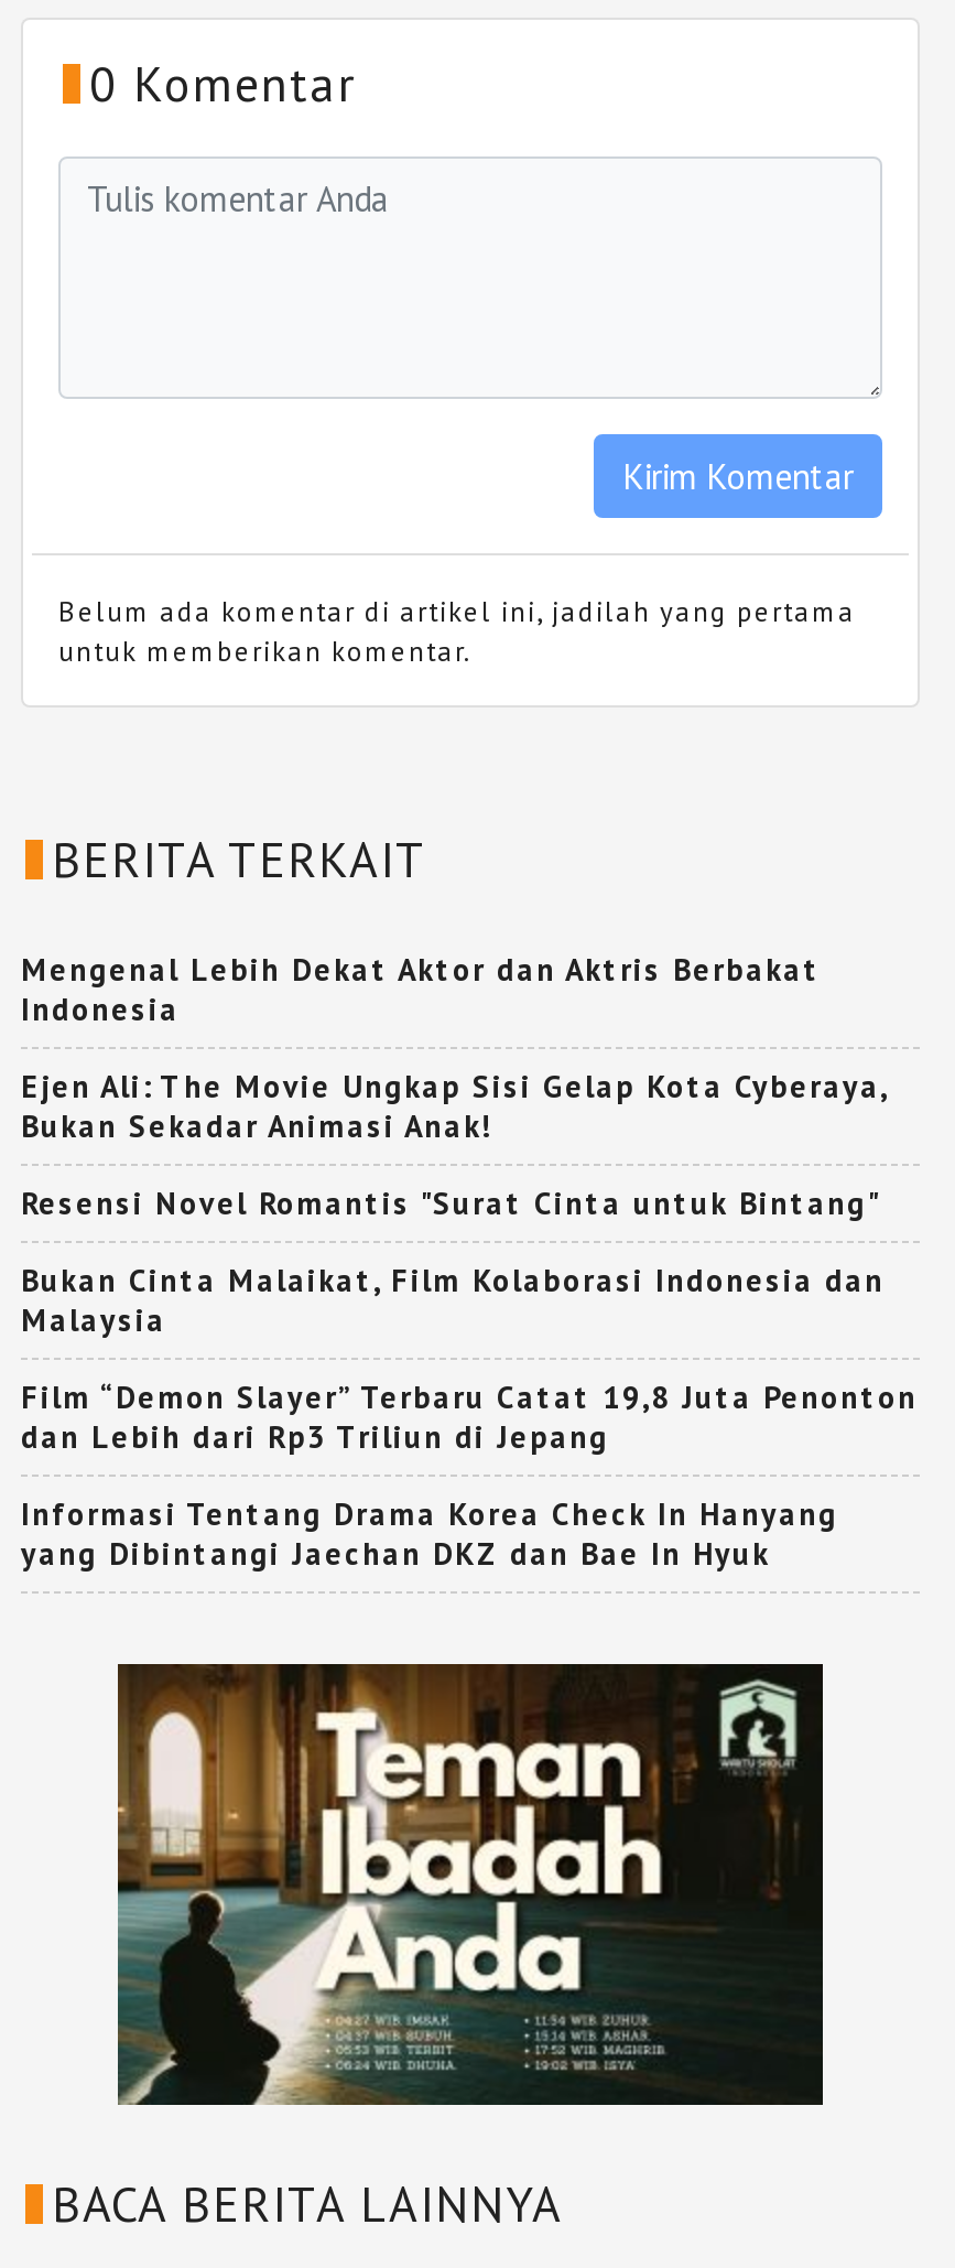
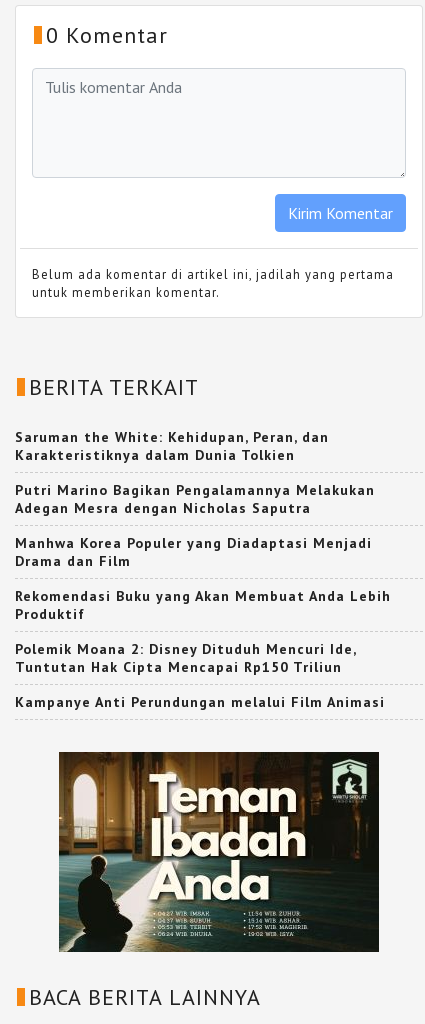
- Mengenal Lebih Dekat Aktor dan Aktris Berbakat
- Indonesia
+ Saruman the White: Kehidupan, Peran, dan
+ Karakteristiknya dalam Dunia Tolkien

- Ejen Ali: The Movie Ungkap Sisi Gelap Kota Cyberaya,
- Bukan Sekadar Animasi Anak!
+ Putri Marino Bagikan Pengalamannya Melakukan
+ Adegan Mesra dengan Nicholas Saputra

- Resensi Novel Romantis "Surat Cinta untuk Bintang"
+ Manhwa Korea Populer yang Diadaptasi Menjadi
+ Drama dan Film

- Bukan Cinta Malaikat, Film Kolaborasi Indonesia dan
- Malaysia
+ Rekomendasi Buku yang Akan Membuat Anda Lebih
+ Produktif

- Film “Demon Slayer” Terbaru Catat 19,8 Juta Penonton
- dan Lebih dari Rp3 Triliun di Jepang
+ Polemik Moana 2: Disney Dituduh Mencuri Ide,
+ Tuntutan Hak Cipta Mencapai Rp150 Triliun

- Informasi Tentang Drama Korea Check In Hanyang
- yang Dibintangi Jaechan DKZ dan Bae In Hyuk
+ Kampanye Anti Perundungan melalui Film Animasi
